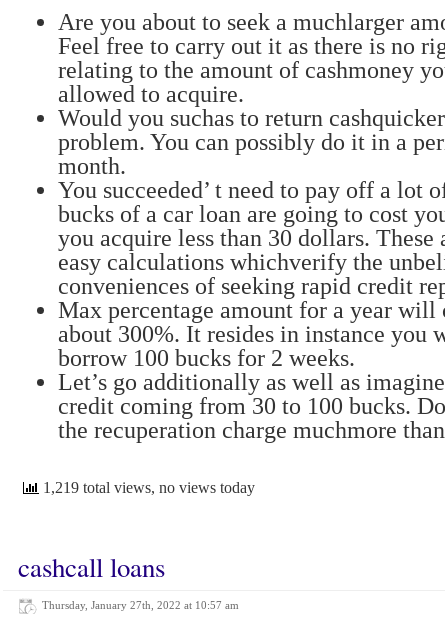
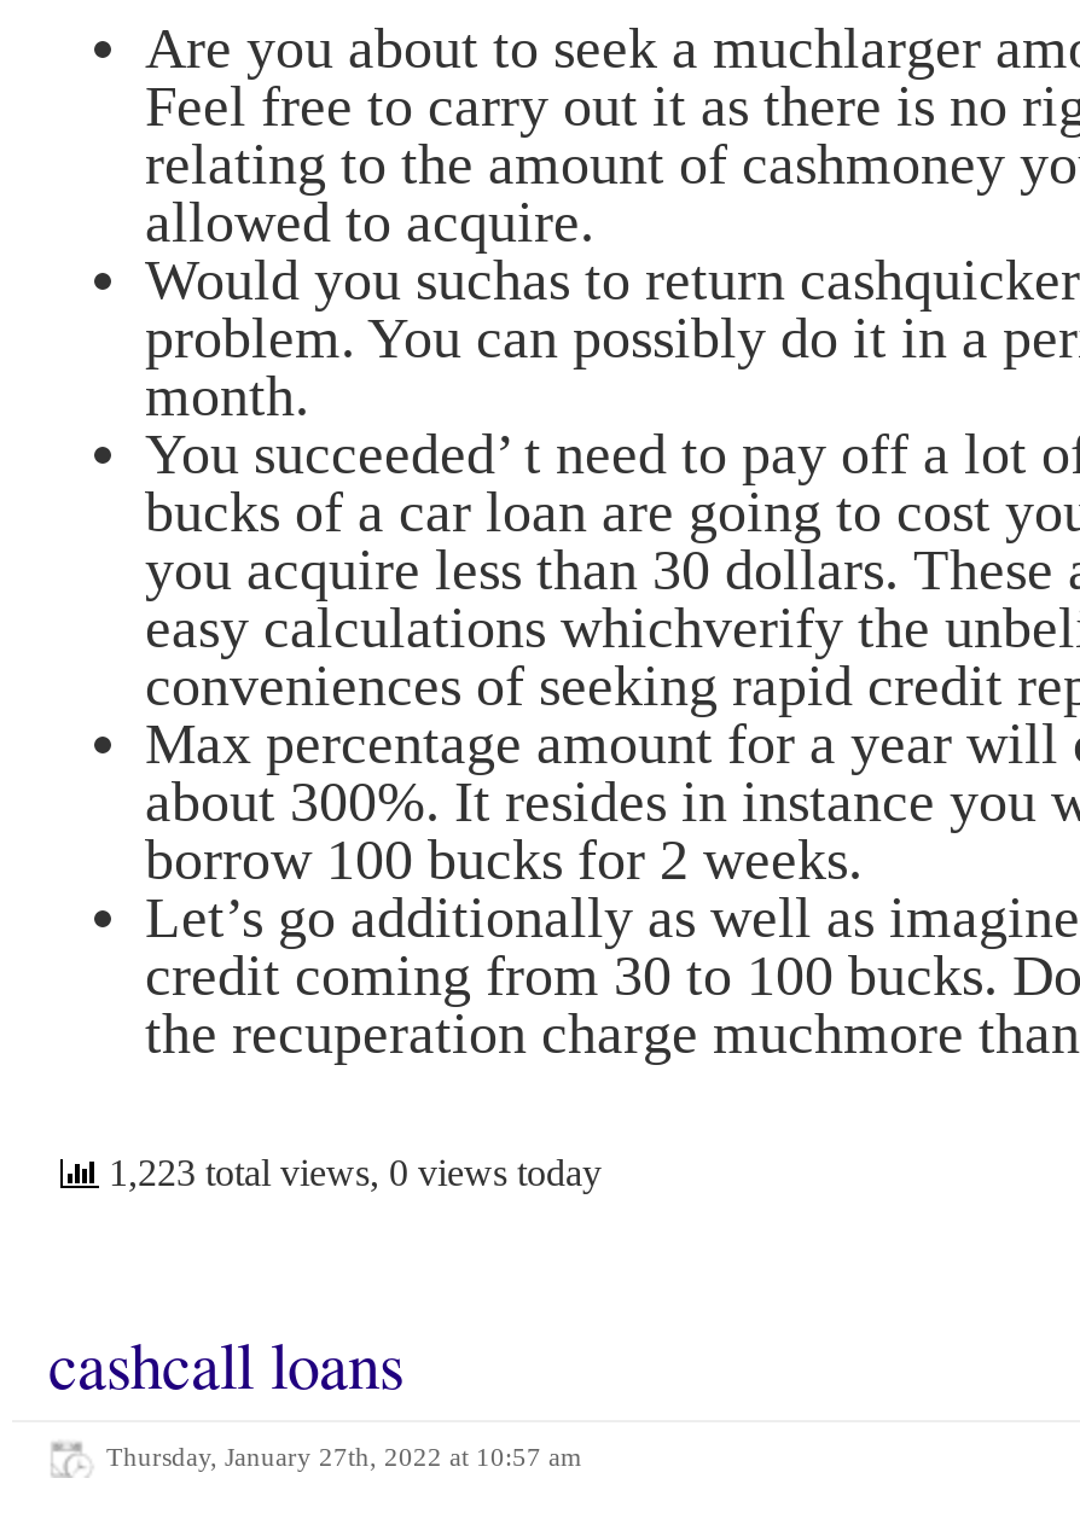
- 1,219 total views, no views today
+ 1,223 total views, 0 views today
